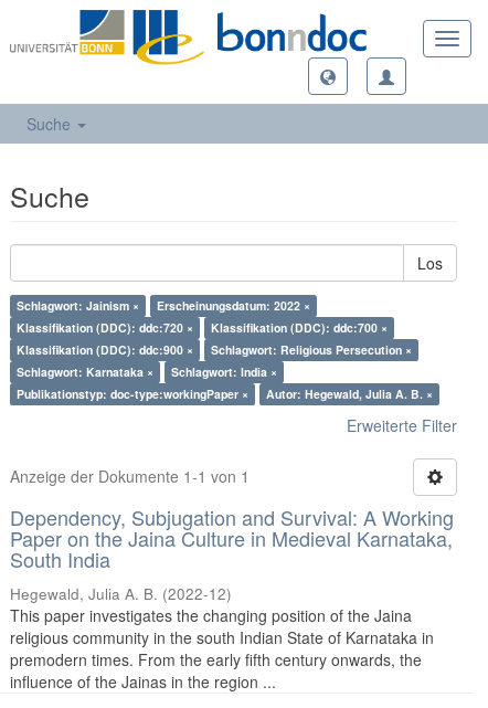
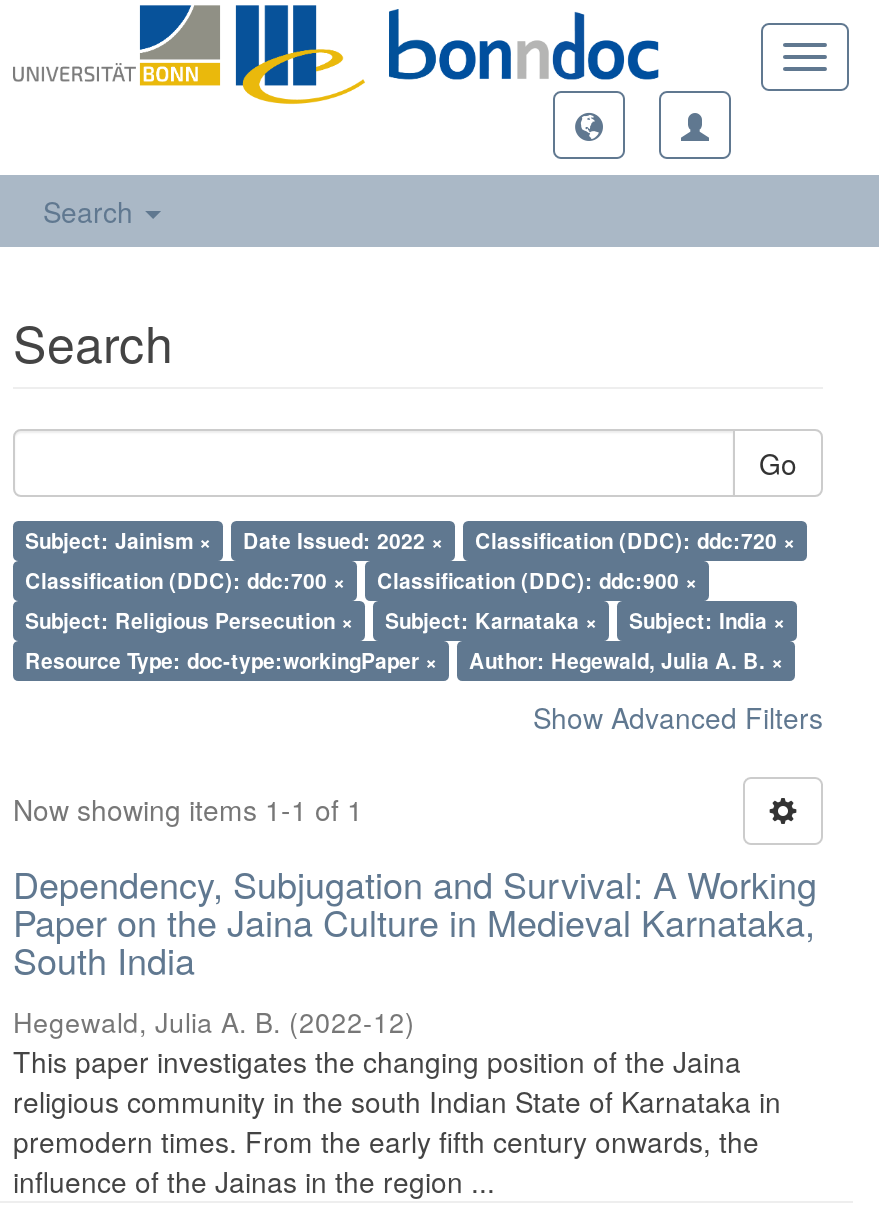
- Suche
+ Search

- Suche
+ Search

- Los
+ Go

- Schlagwort: Jainism ×
- Erscheinungsdatum: 2022 ×
- Klassifikation (DDC): ddc:720 ×
- Klassifikation (DDC): ddc:700 ×
- Klassifikation (DDC): ddc:900 ×
- Schlagwort: Religious Persecution ×
- Schlagwort: Karnataka ×
- Schlagwort: India ×
- Publikationstyp: doc-type:workingPaper ×
- Autor: Hegewald, Julia A. B. ×
+ Subject: Jainism ×
+ Date Issued: 2022 ×
+ Classification (DDC): ddc:720 ×
+ Classification (DDC): ddc:700 ×
+ Classification (DDC): ddc:900 ×
+ Subject: Religious Persecution ×
+ Subject: Karnataka ×
+ Subject: India ×
+ Resource Type: doc-type:workingPaper ×
+ Author: Hegewald, Julia A. B. ×

- Erweiterte Filter
+ Show Advanced Filters

- Anzeige der Dokumente 1-1 von 1
+ Now showing items 1-1 of 1
